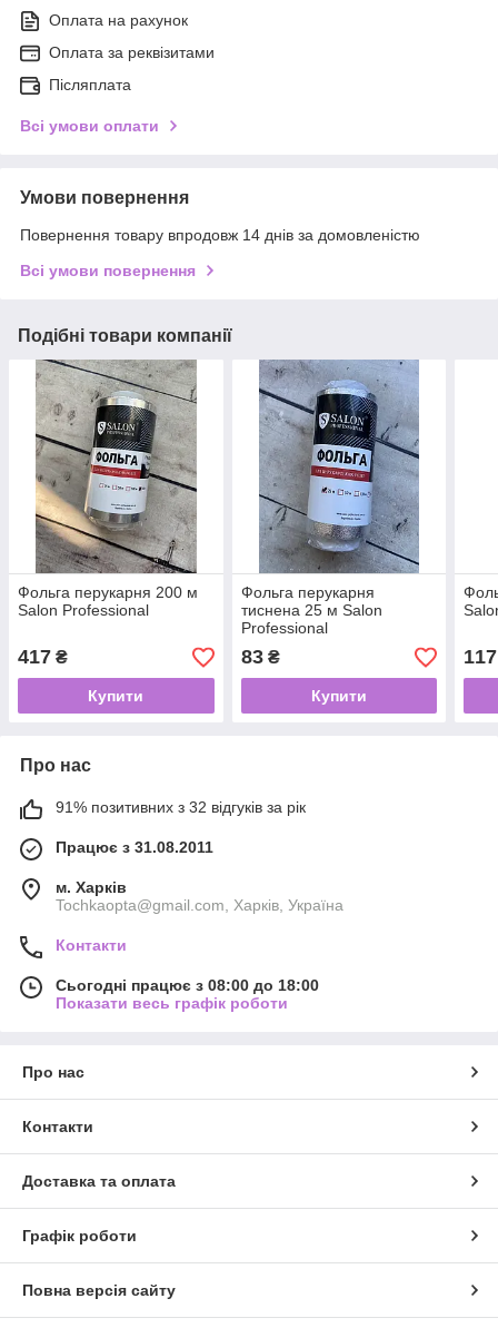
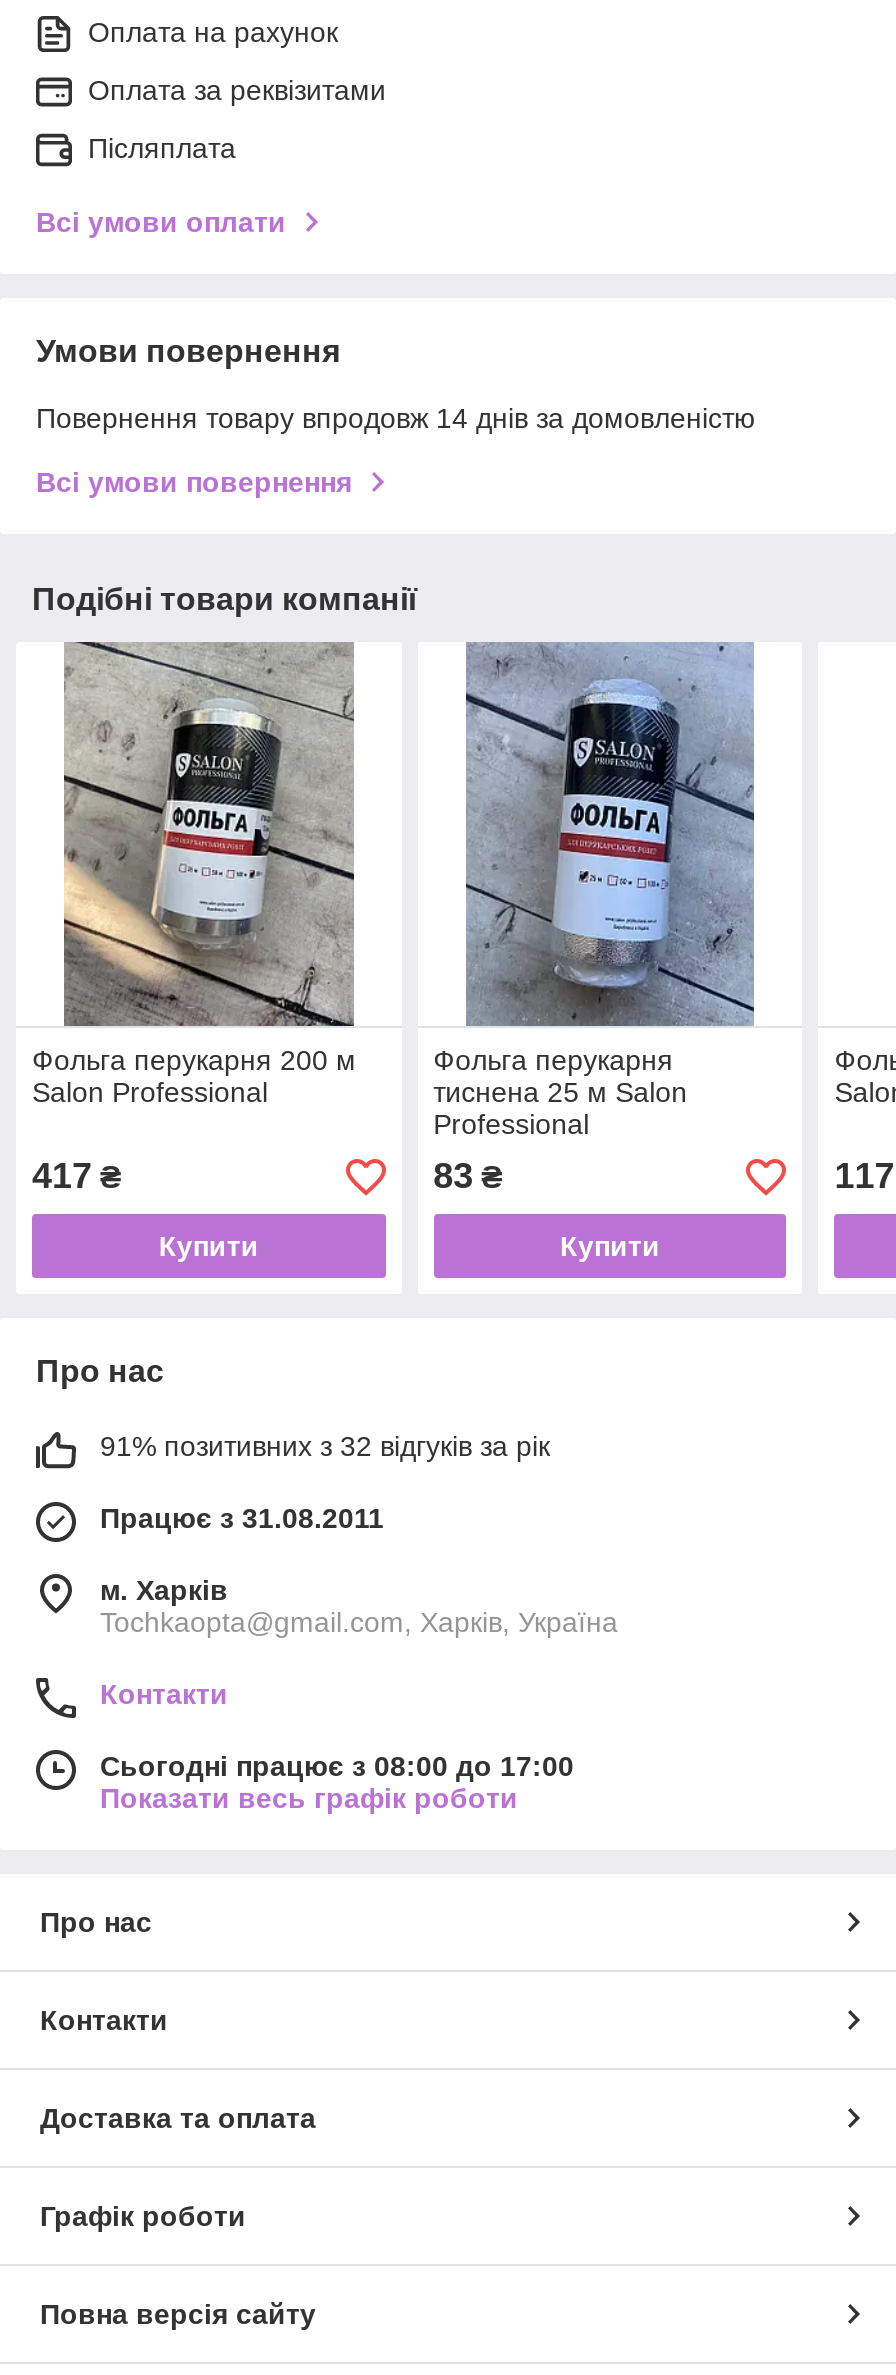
- Сьогодні працює з 08:00 до 18:00
+ Сьогодні працює з 08:00 до 17:00
